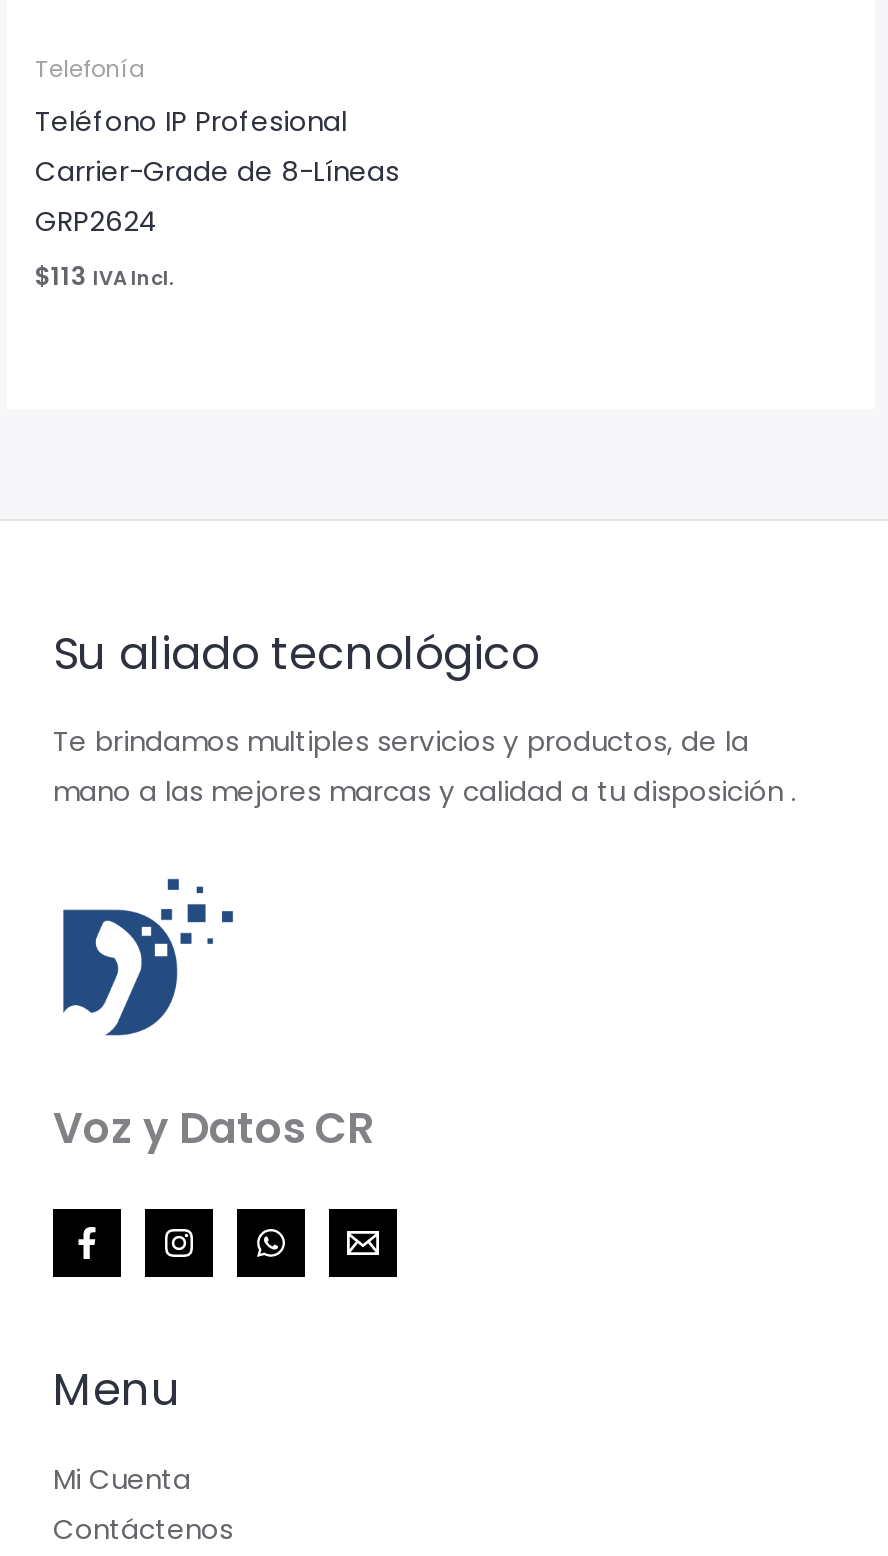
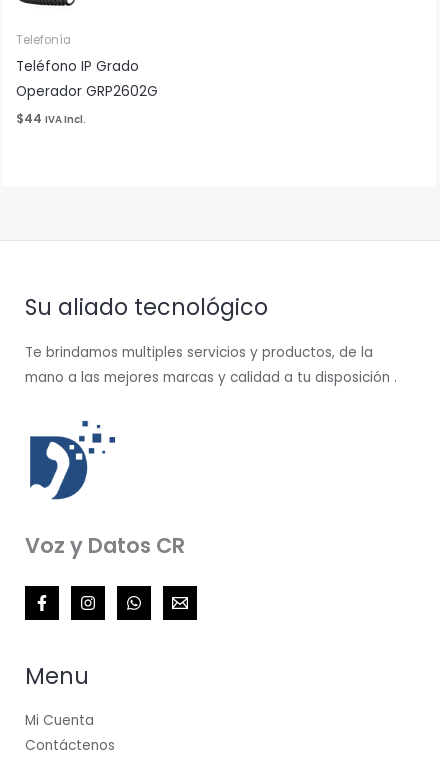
- Teléfono IP Profesional
- Carrier-Grade de 8-Líneas
- GRP2624
+ Teléfono IP Grado
+ Operador GRP2602G

- $113 IVA Incl.
+ $44 IVA Incl.
